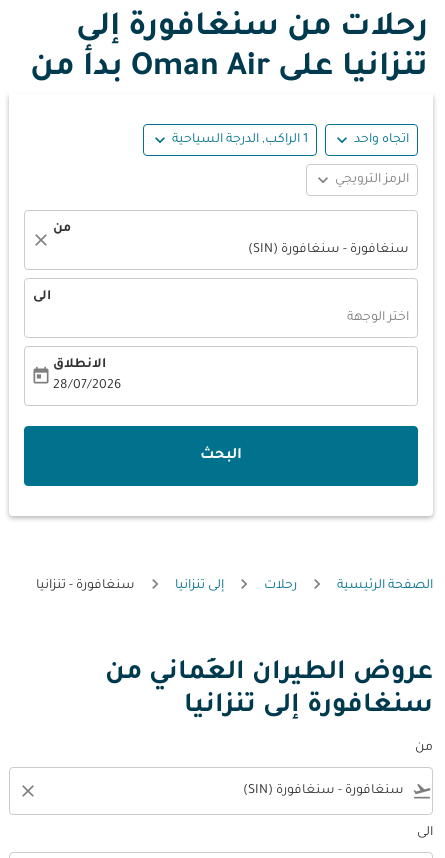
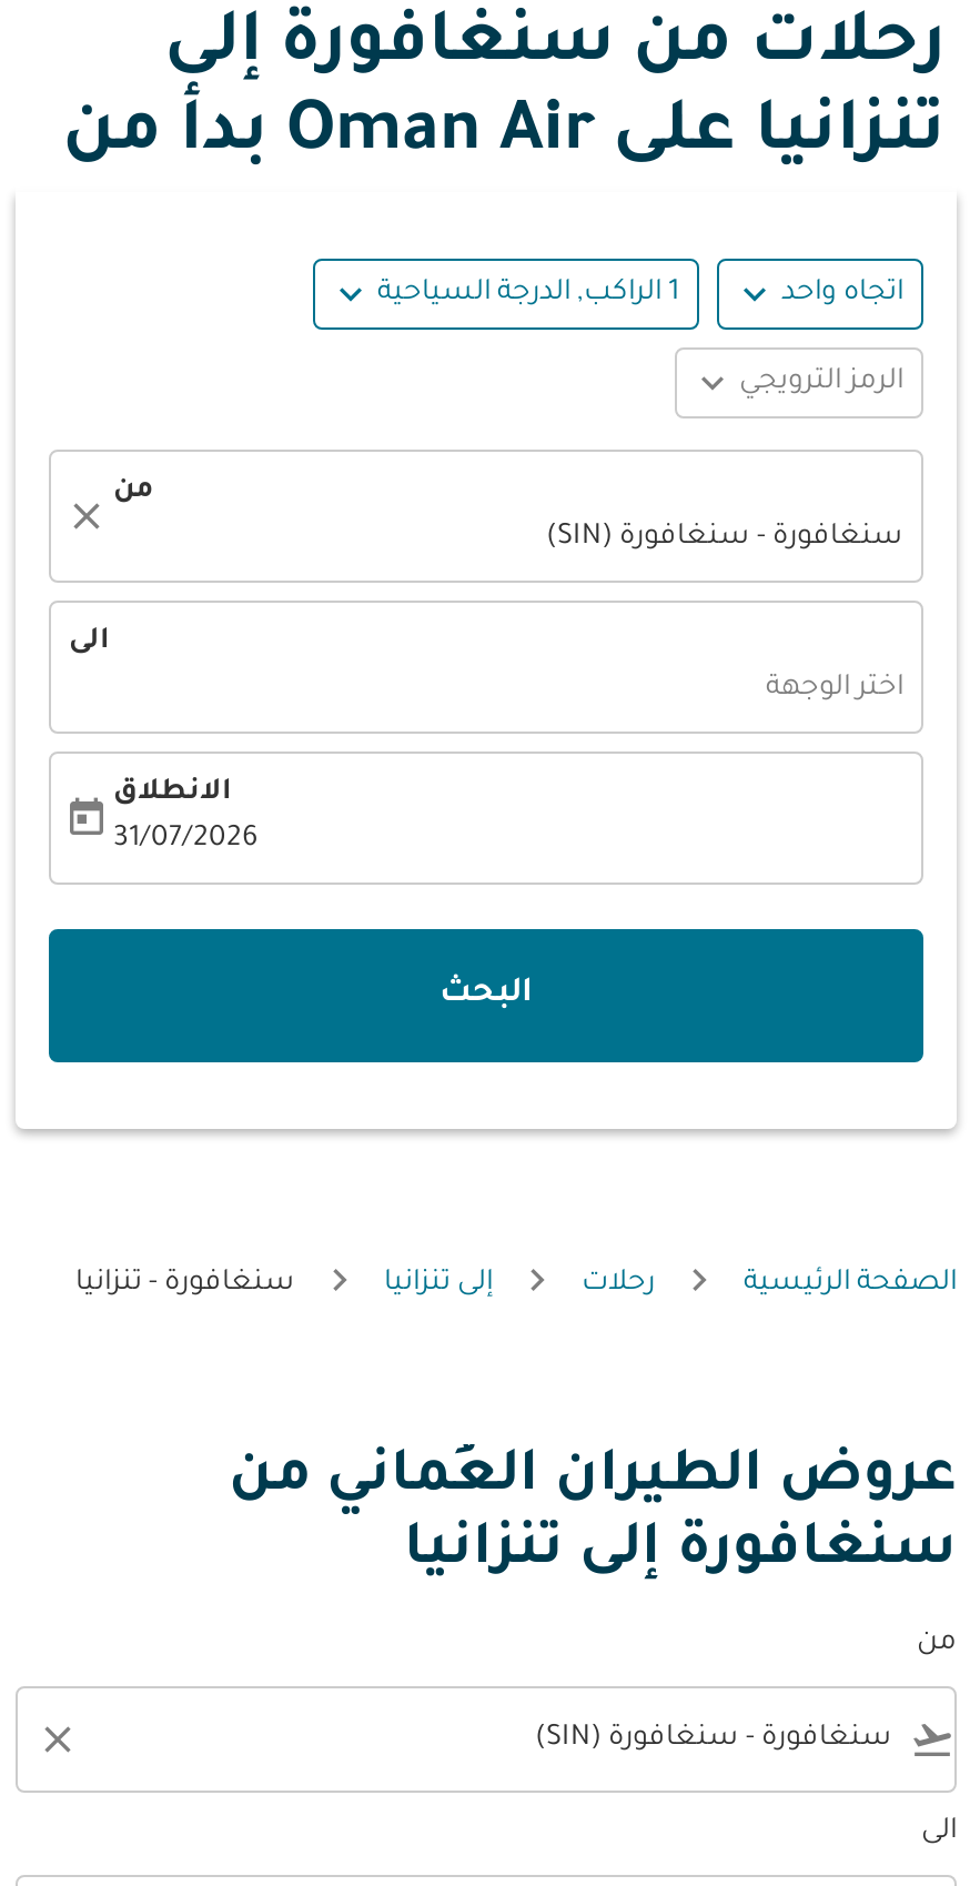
- 28/07/2026
+ 31/07/2026
